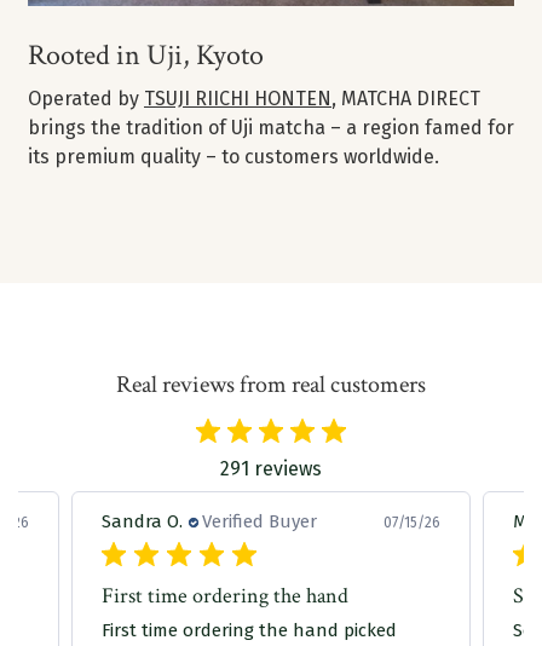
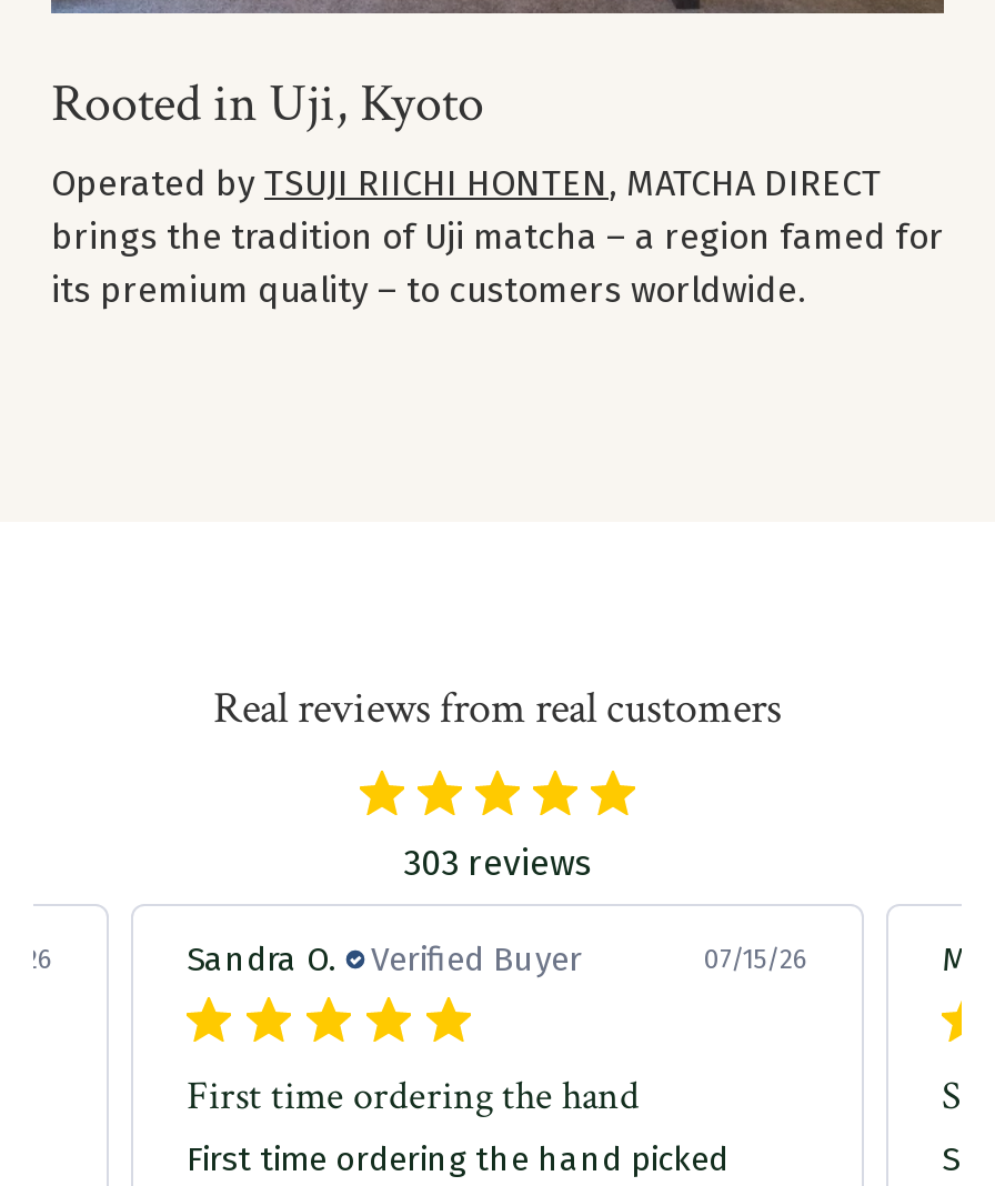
- 291 reviews
+ 303 reviews
